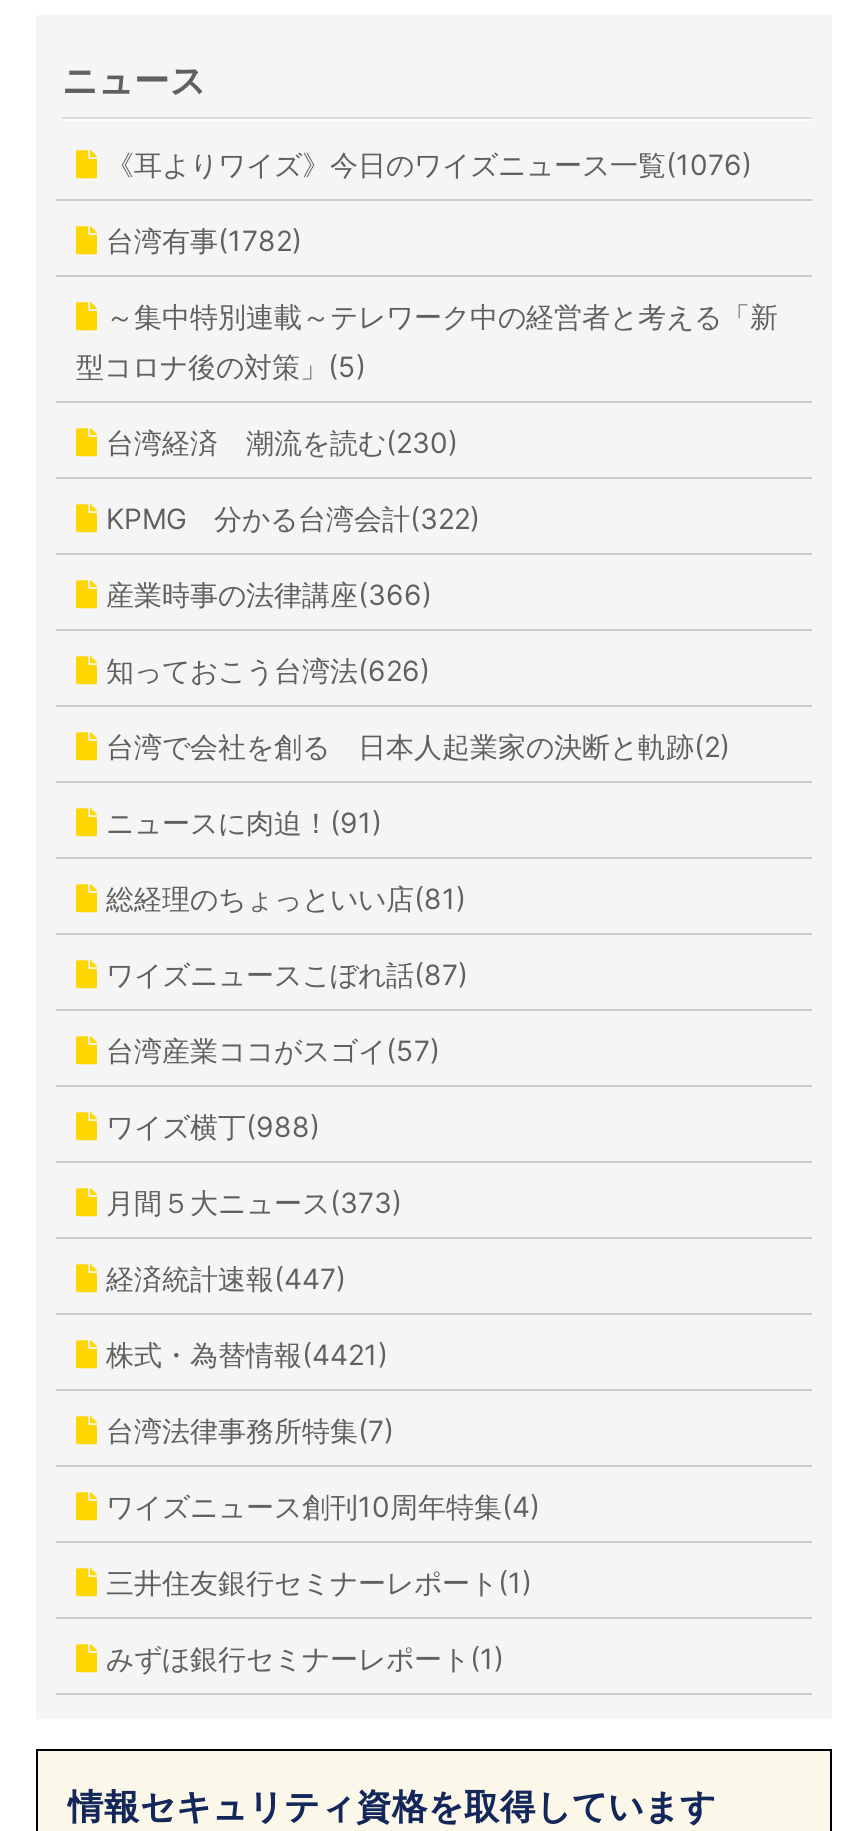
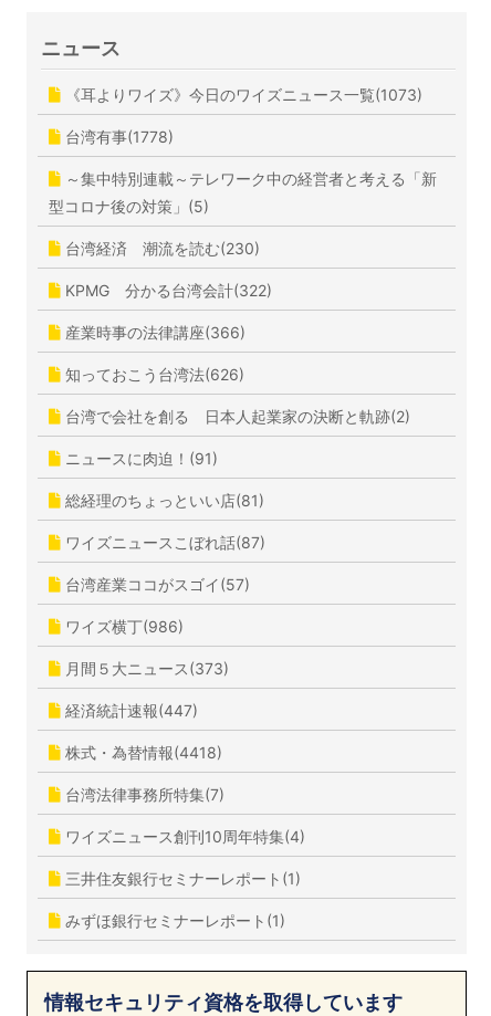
- 《耳よりワイズ》今日のワイズニュース一覧(1076)
+ 《耳よりワイズ》今日のワイズニュース一覧(1073)

- 台湾有事(1782)
+ 台湾有事(1778)

- ワイズ横丁(988)
+ ワイズ横丁(986)

- 株式・為替情報(4421)
+ 株式・為替情報(4418)
